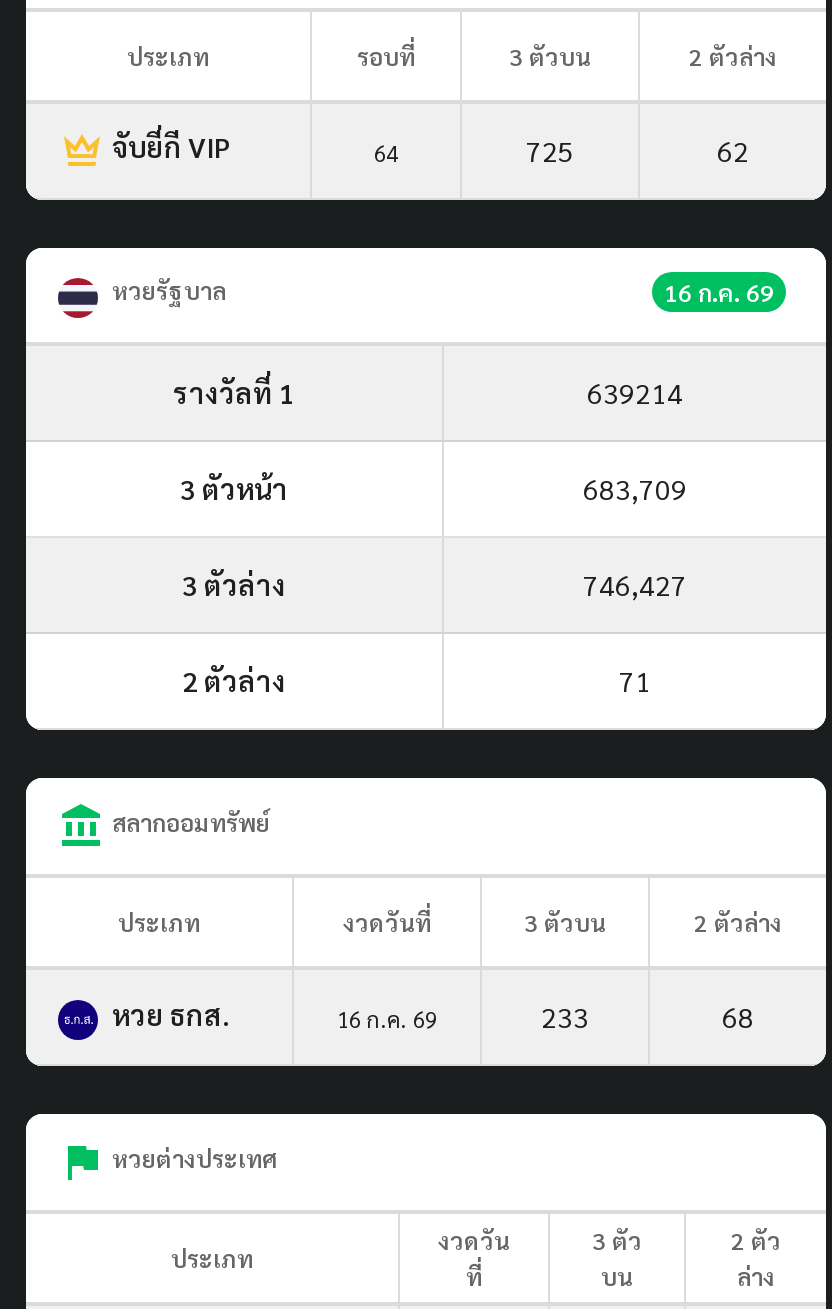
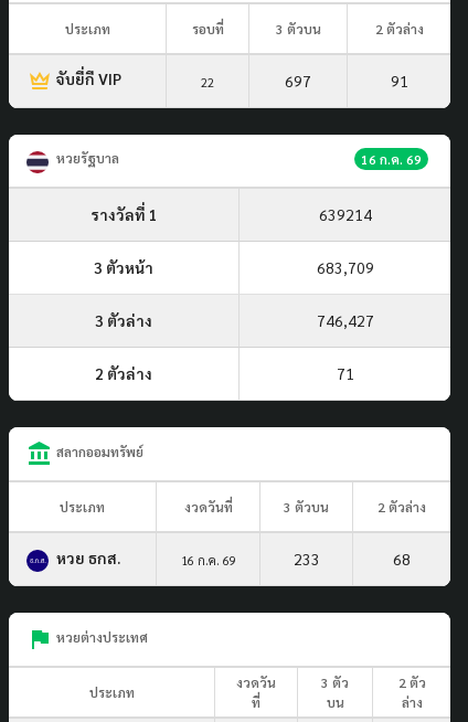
- 64
+ 22

- 725
+ 697

- 62
+ 91
